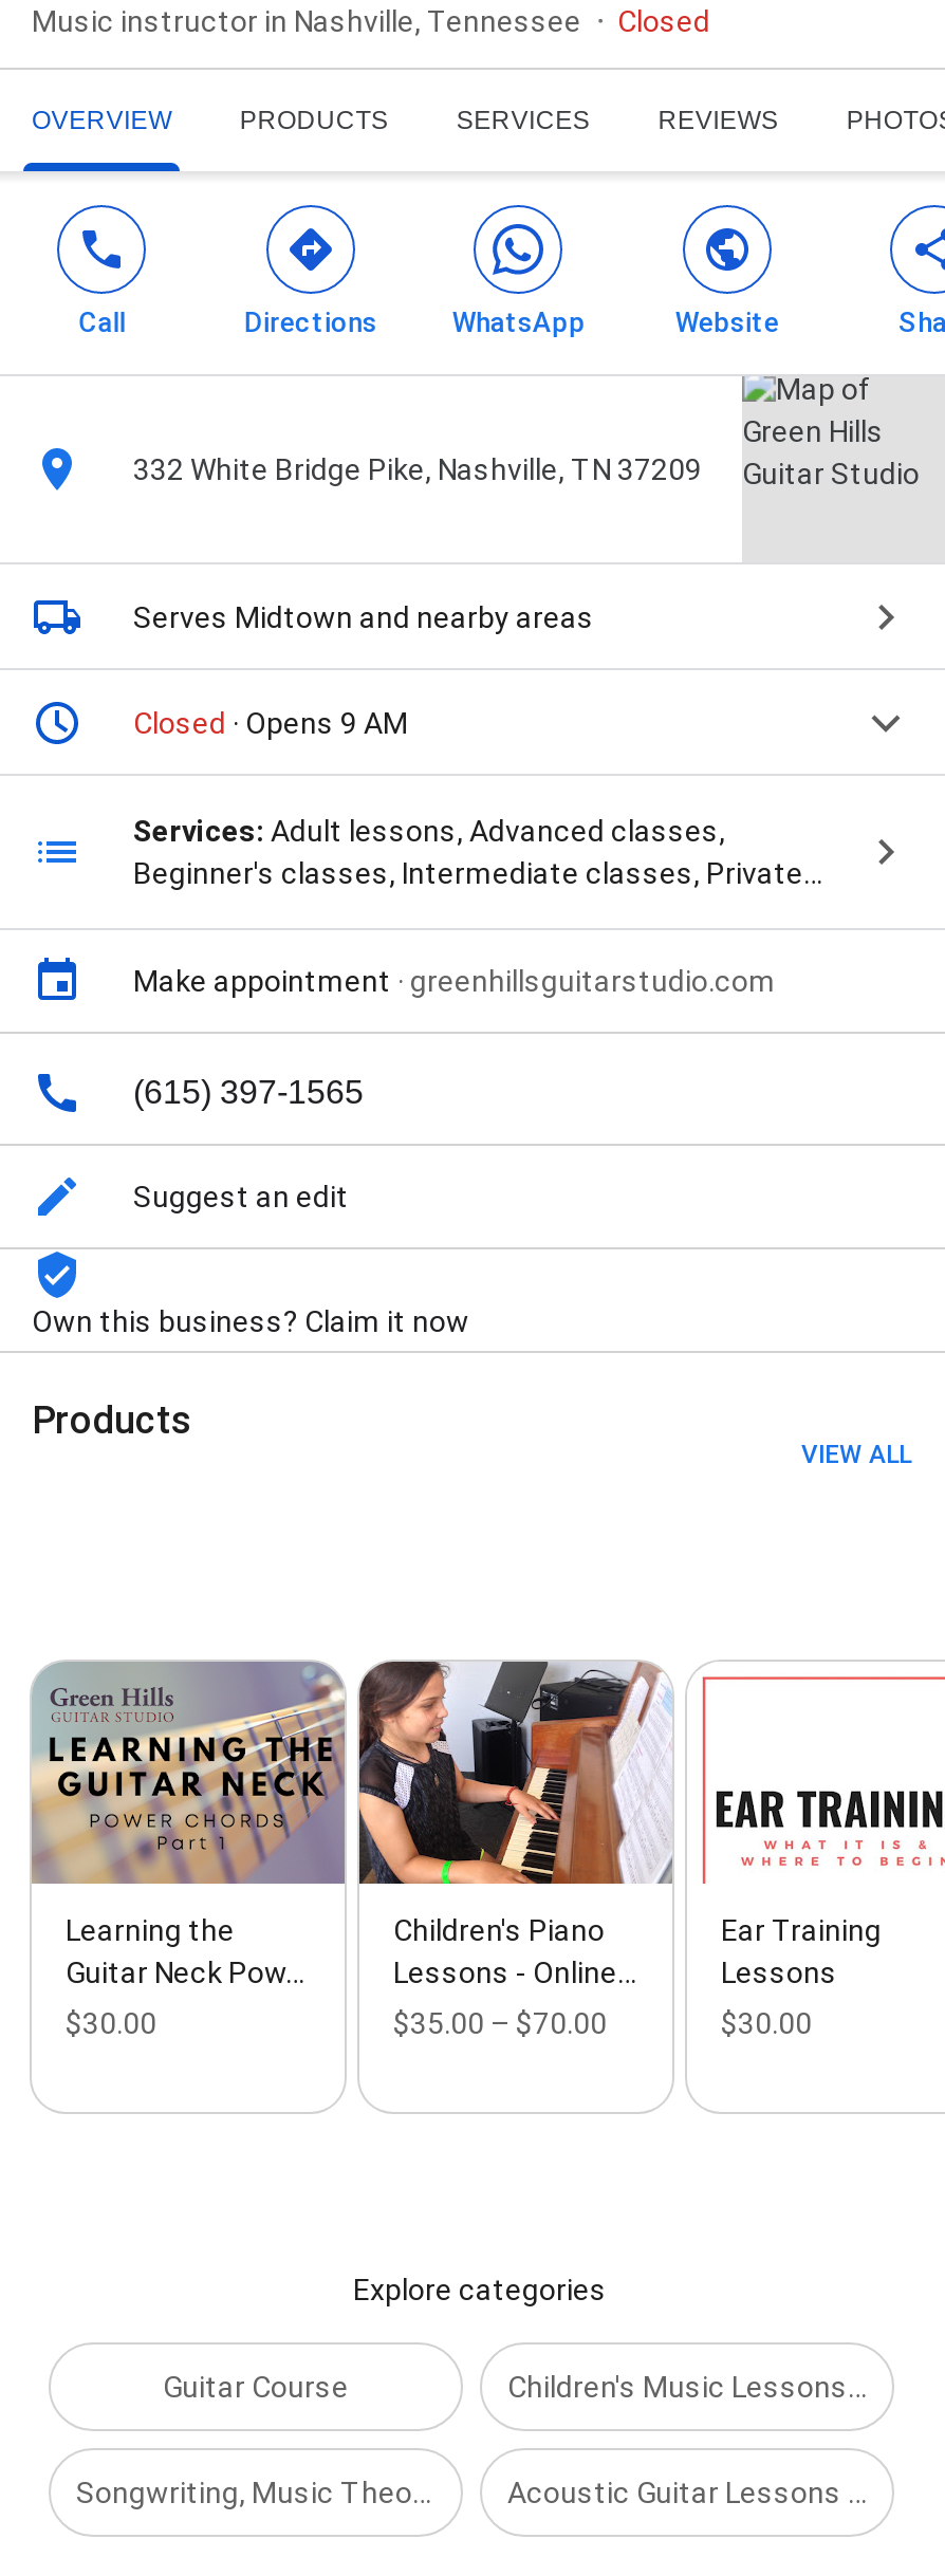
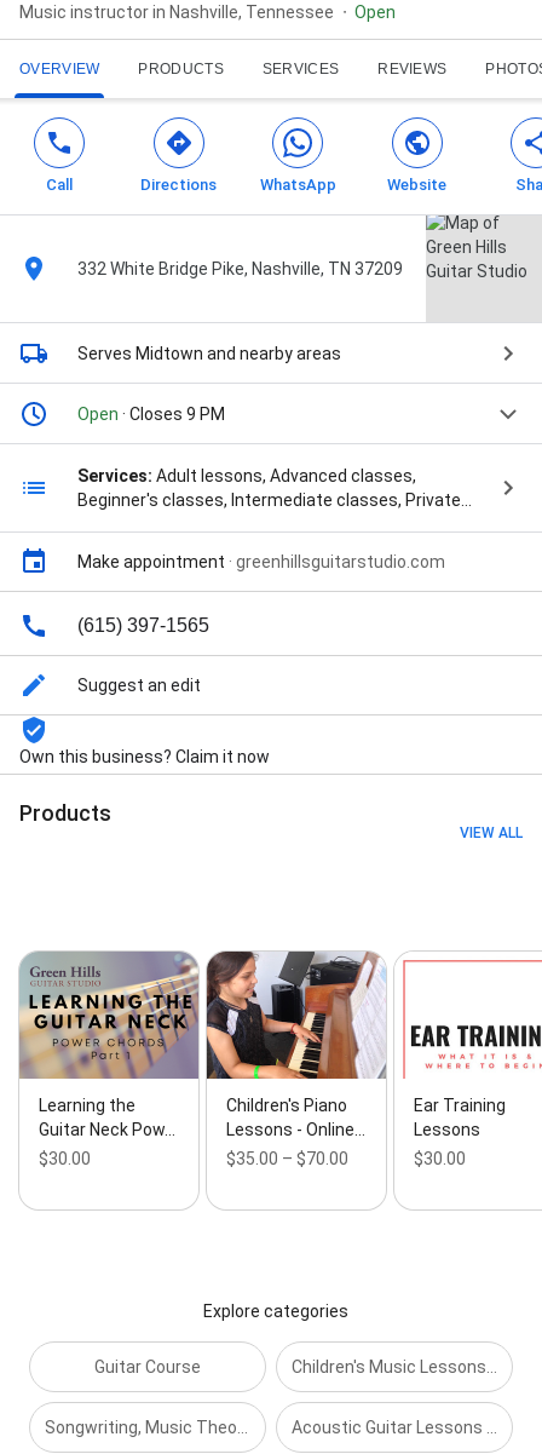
- Closed
+ Open

- Closed · Opens 9 AM
+ Open · Closes 9 PM
